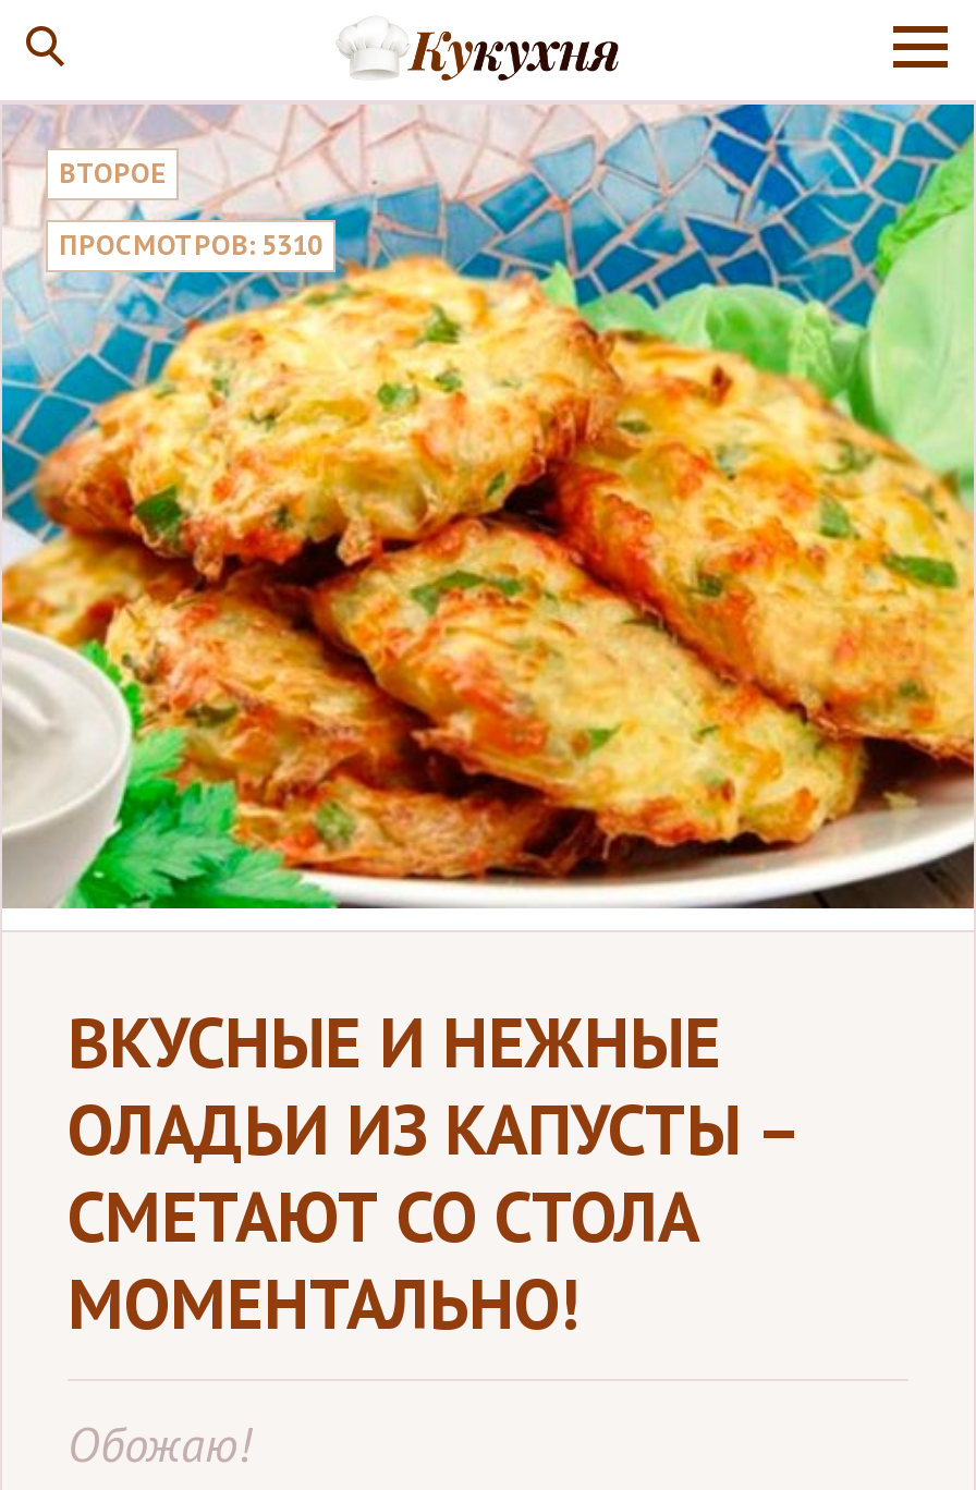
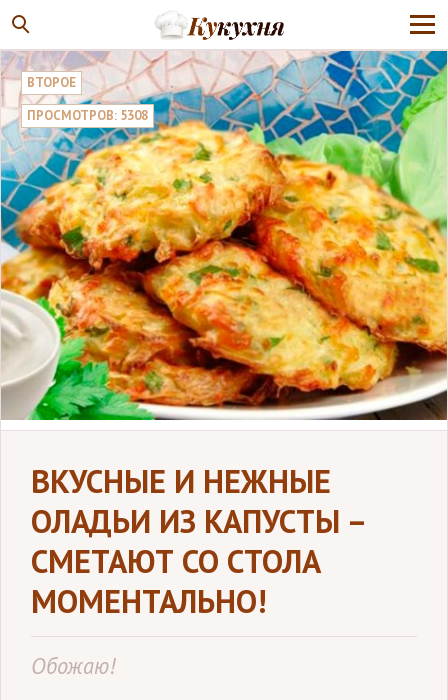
- ПРОСМОТРОВ: 5310
+ ПРОСМОТРОВ: 5308
